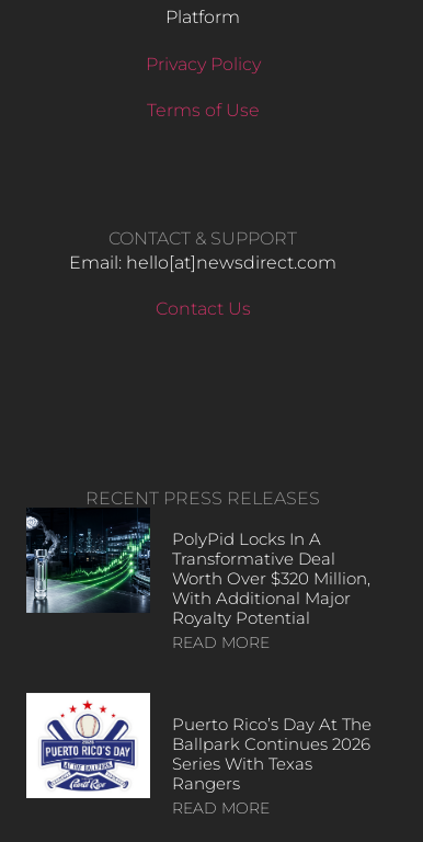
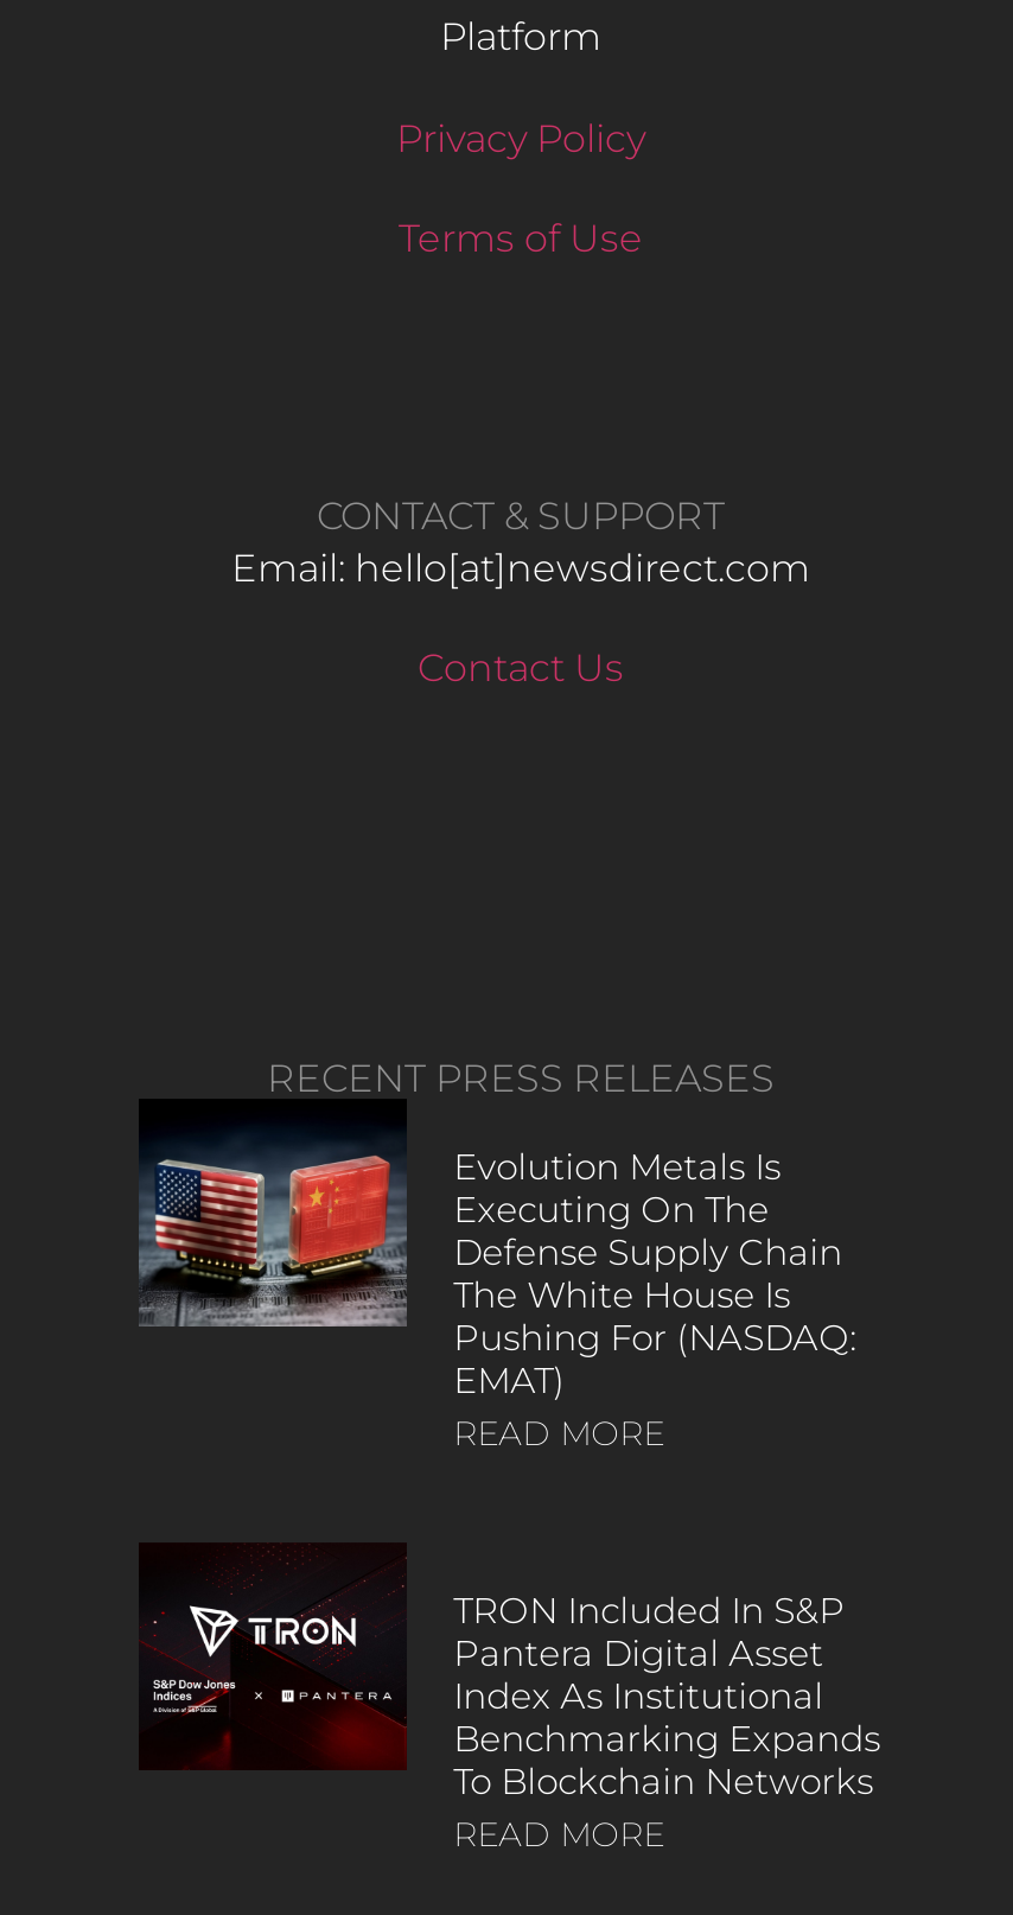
- [image]
- PolyPid Locks In A
- Transformative Deal
- Worth Over $320 Million,
- With Additional Major
- Royalty Potential
+ [image]
+ Evolution Metals Is
+ Executing On The
+ Defense Supply Chain
+ The White House Is
+ Pushing For (NASDAQ:
+ EMAT)

- [image]
- Puerto Rico’s Day At The
- Ballpark Continues 2026
- Series With Texas
- Rangers
+ [image]
+ TRON Included In S&P
+ Pantera Digital Asset
+ Index As Institutional
+ Benchmarking Expands
+ To Blockchain Networks
